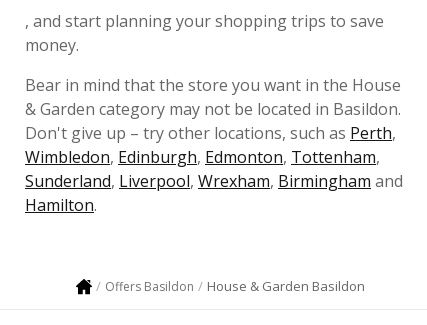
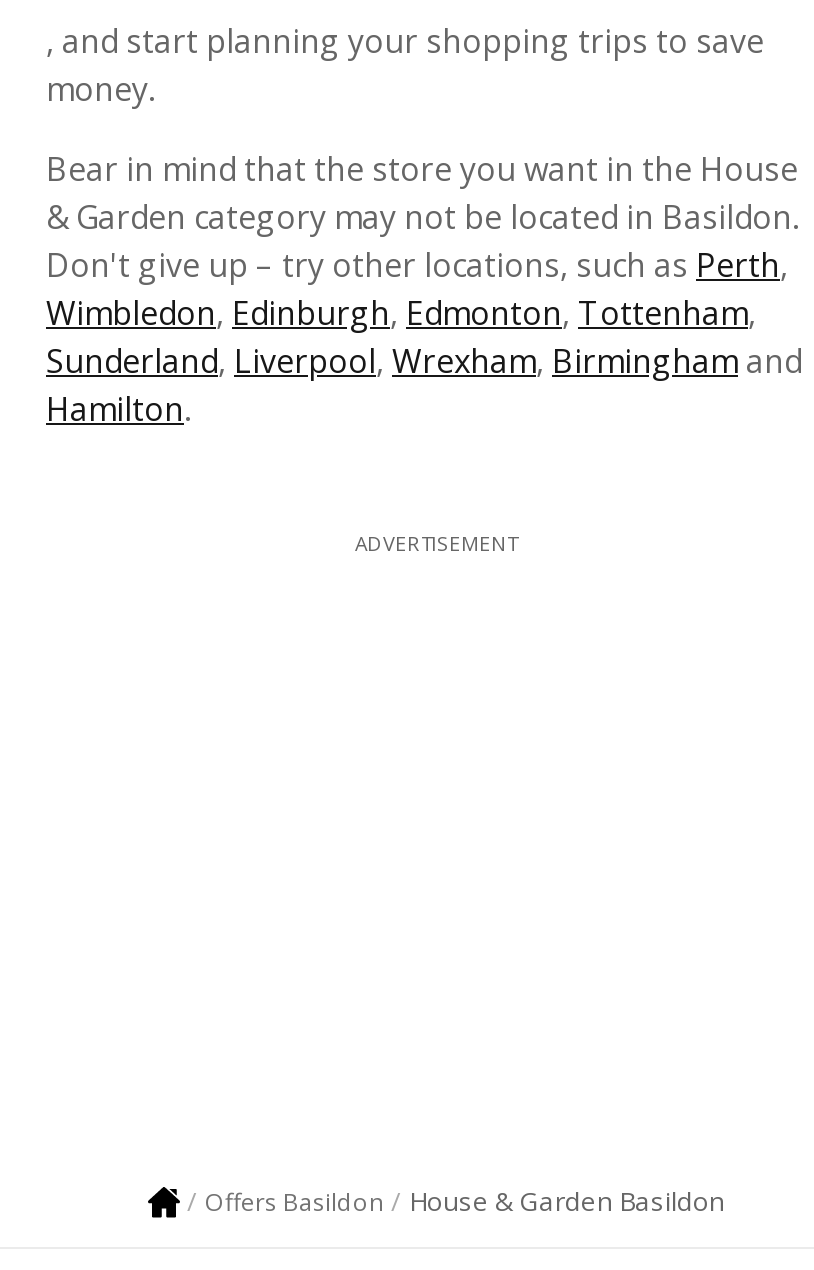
+ ADVERTISEMENT
